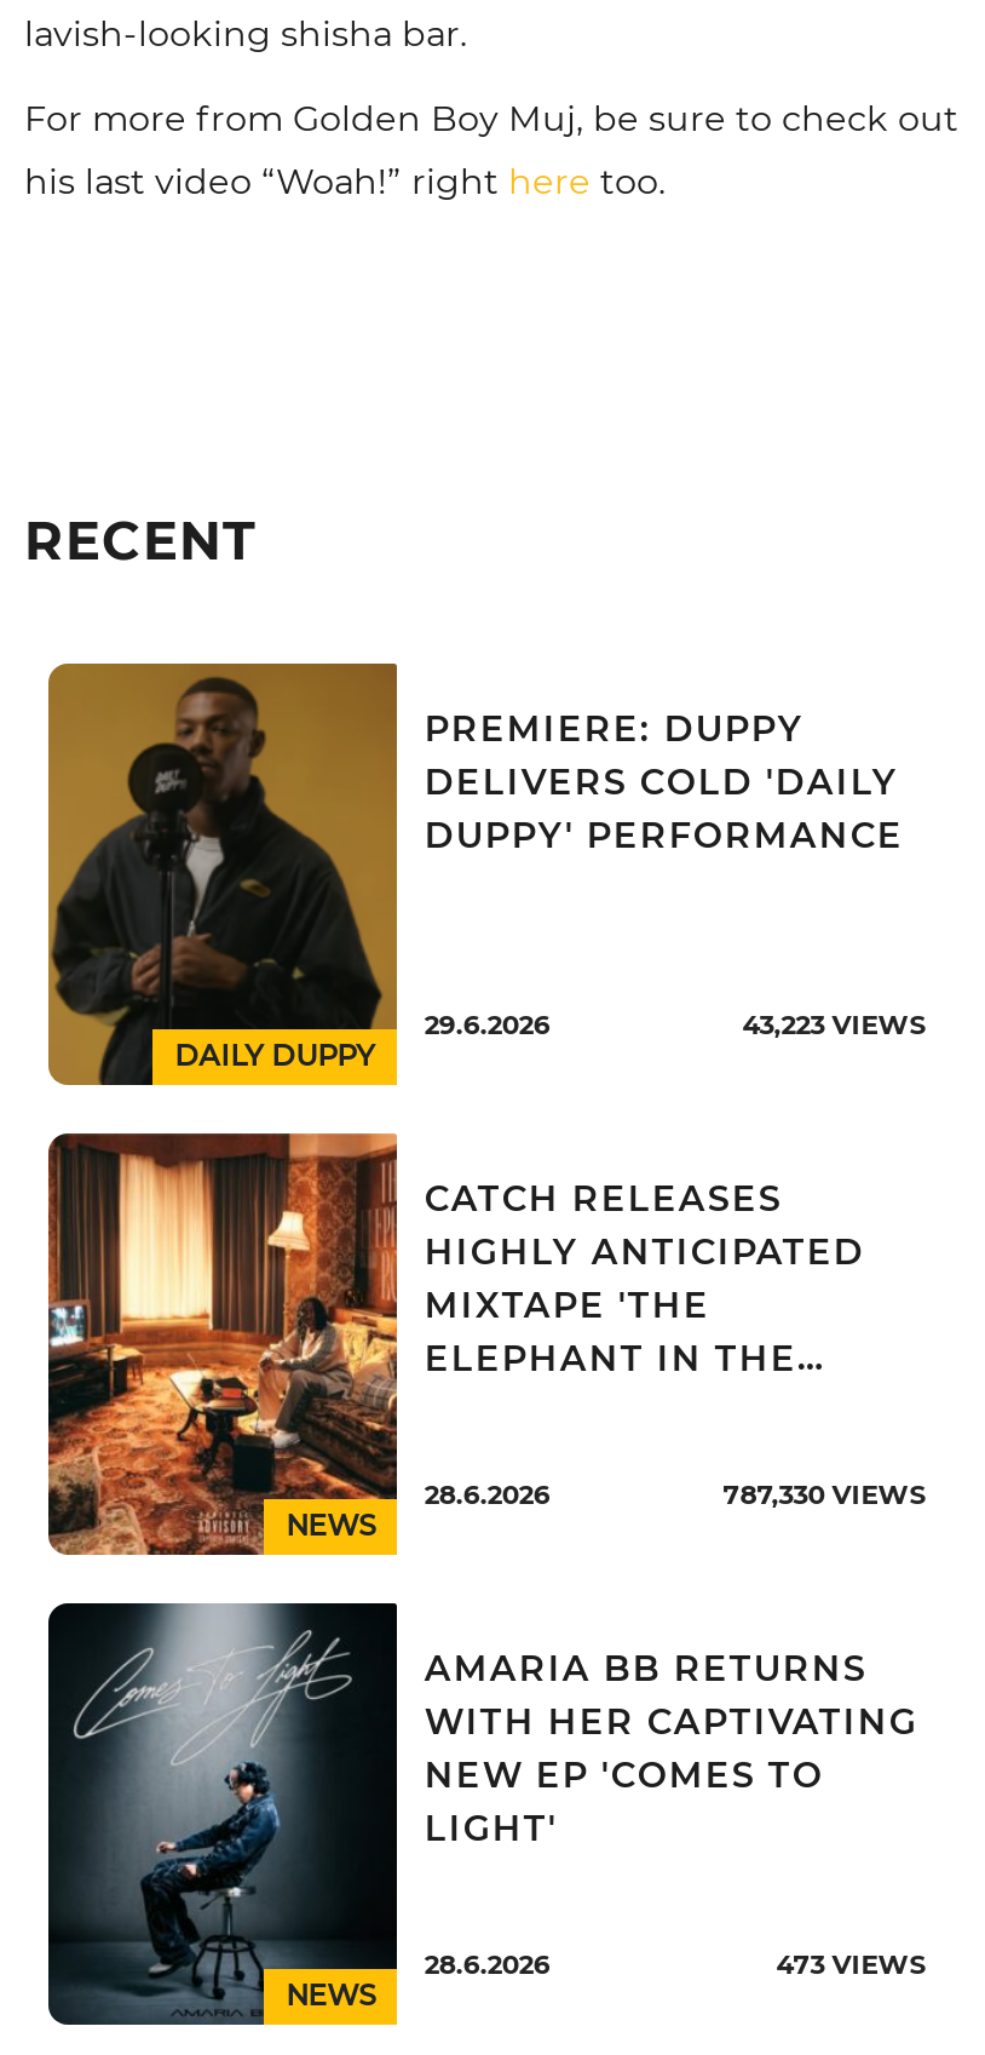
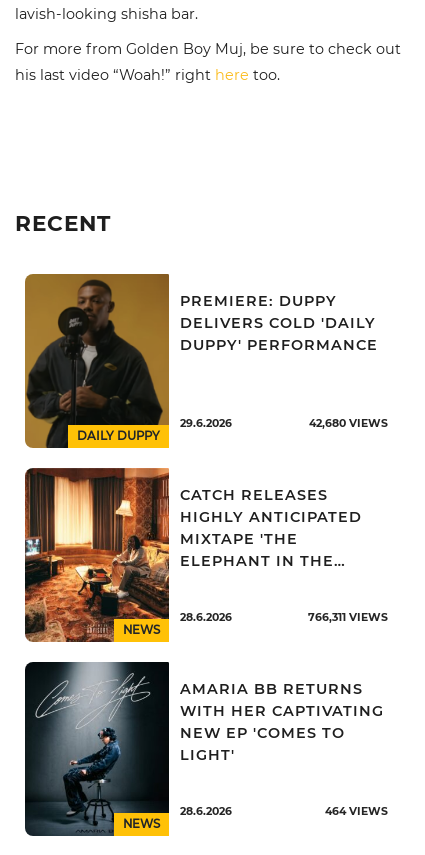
- 43,223 VIEWS
+ 42,680 VIEWS

- 787,330 VIEWS
+ 766,311 VIEWS

- 473 VIEWS
+ 464 VIEWS
